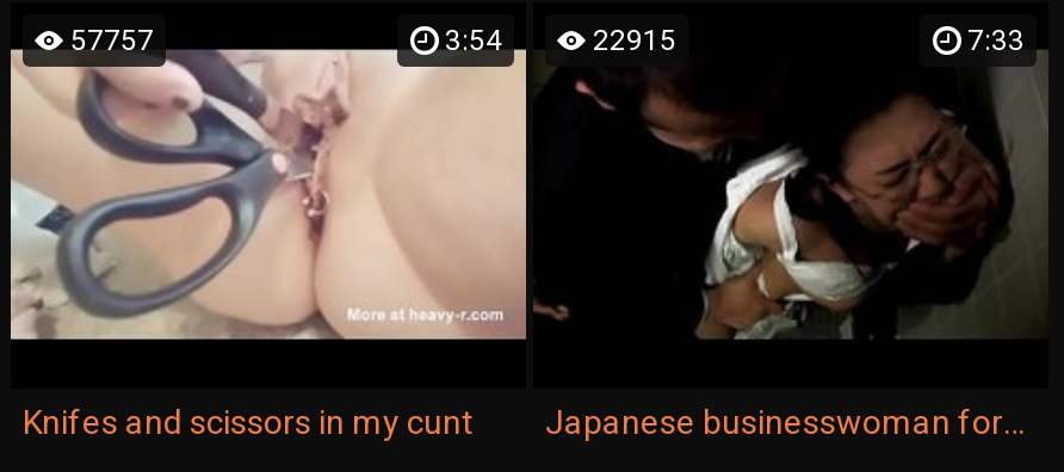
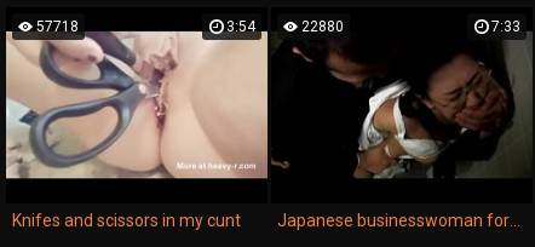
- 57757
+ 57718

- 22915
+ 22880
